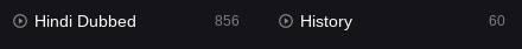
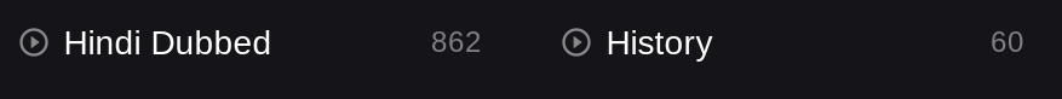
- 856
+ 862
